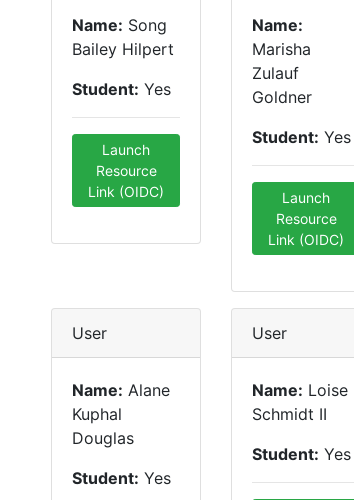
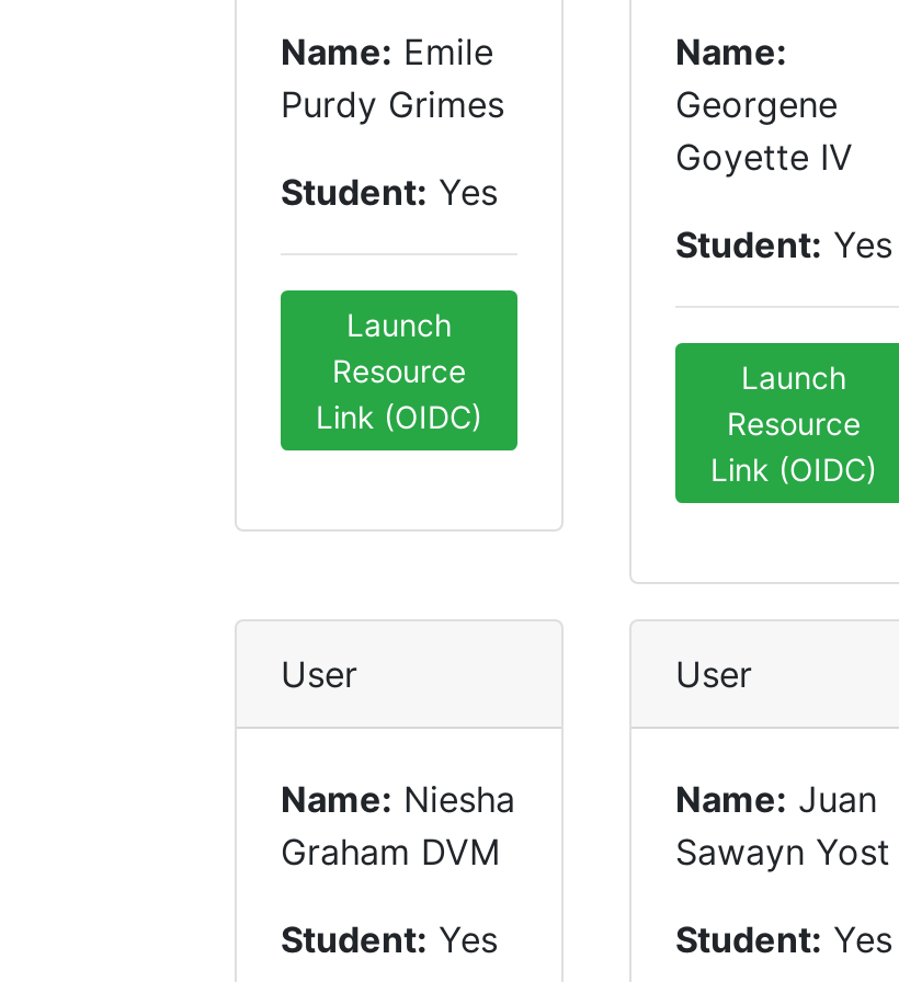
- Name: Song
- Bailey Hilpert
+ Name: Emile
+ Purdy Grimes

- Marisha
- Zulauf
- Goldner
+ Georgene
+ Goyette IV

- Name: Alane
- Kuphal
- Douglas
+ Name: Niesha
+ Graham DVM

- Name: Loise
- Schmidt II
+ Name: Juan
+ Sawayn Yost
